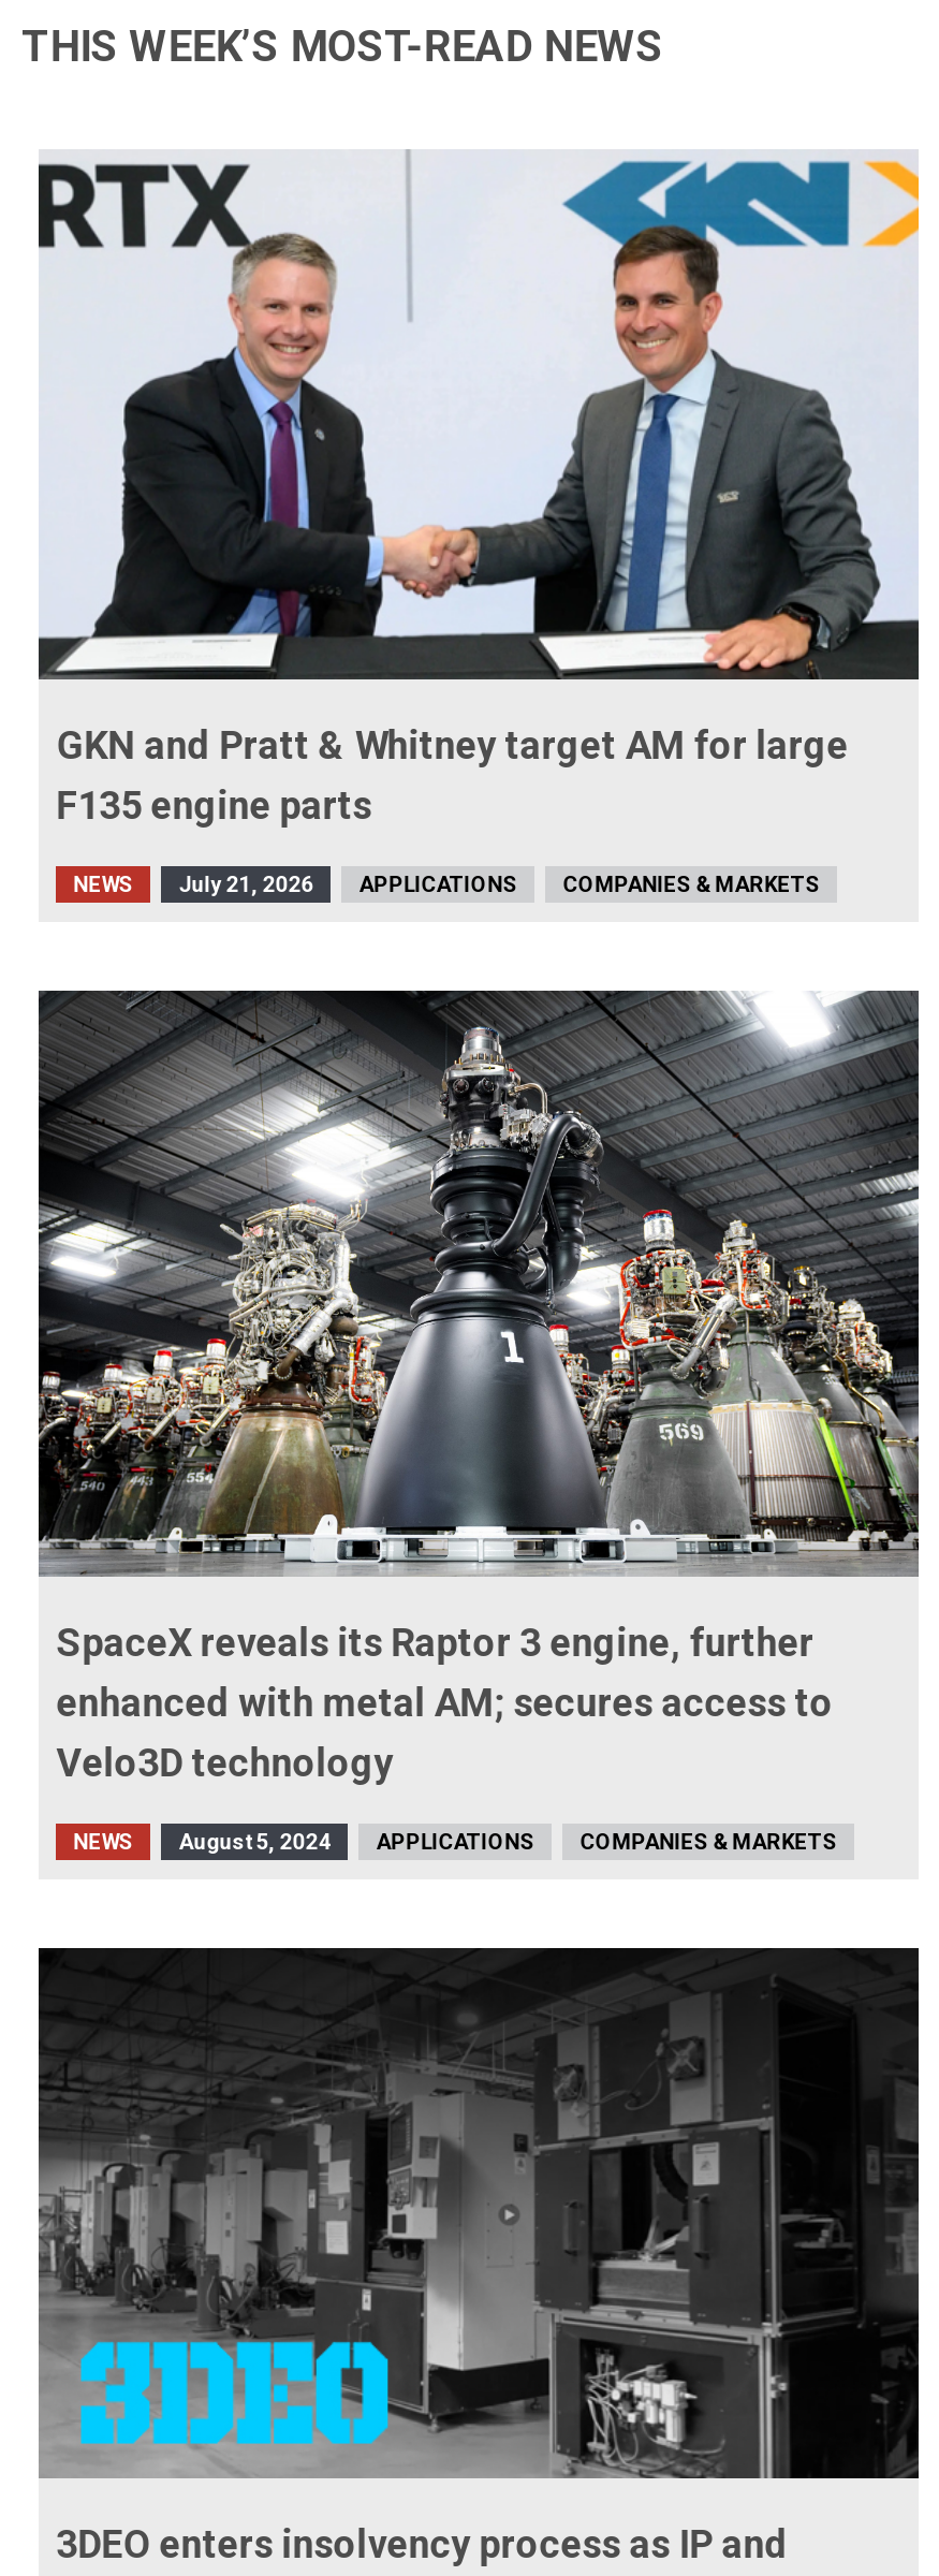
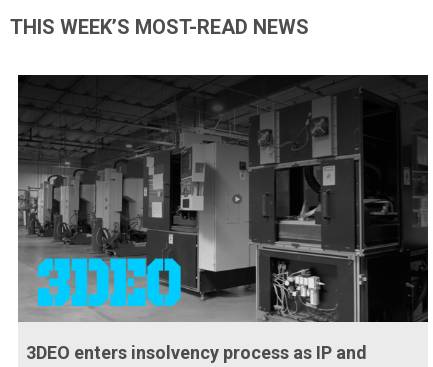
- [image]
- GKN and Pratt & Whitney target AM for large
- F135 engine parts
- APPLICATIONS
- COMPANIES & MARKETS
- NEWS
- July 21, 2026

- [image]
- SpaceX reveals its Raptor 3 engine, further
- enhanced with metal AM; secures access to
- Velo3D technology
- APPLICATIONS
- COMPANIES & MARKETS
- NEWS
- August 5, 2024
